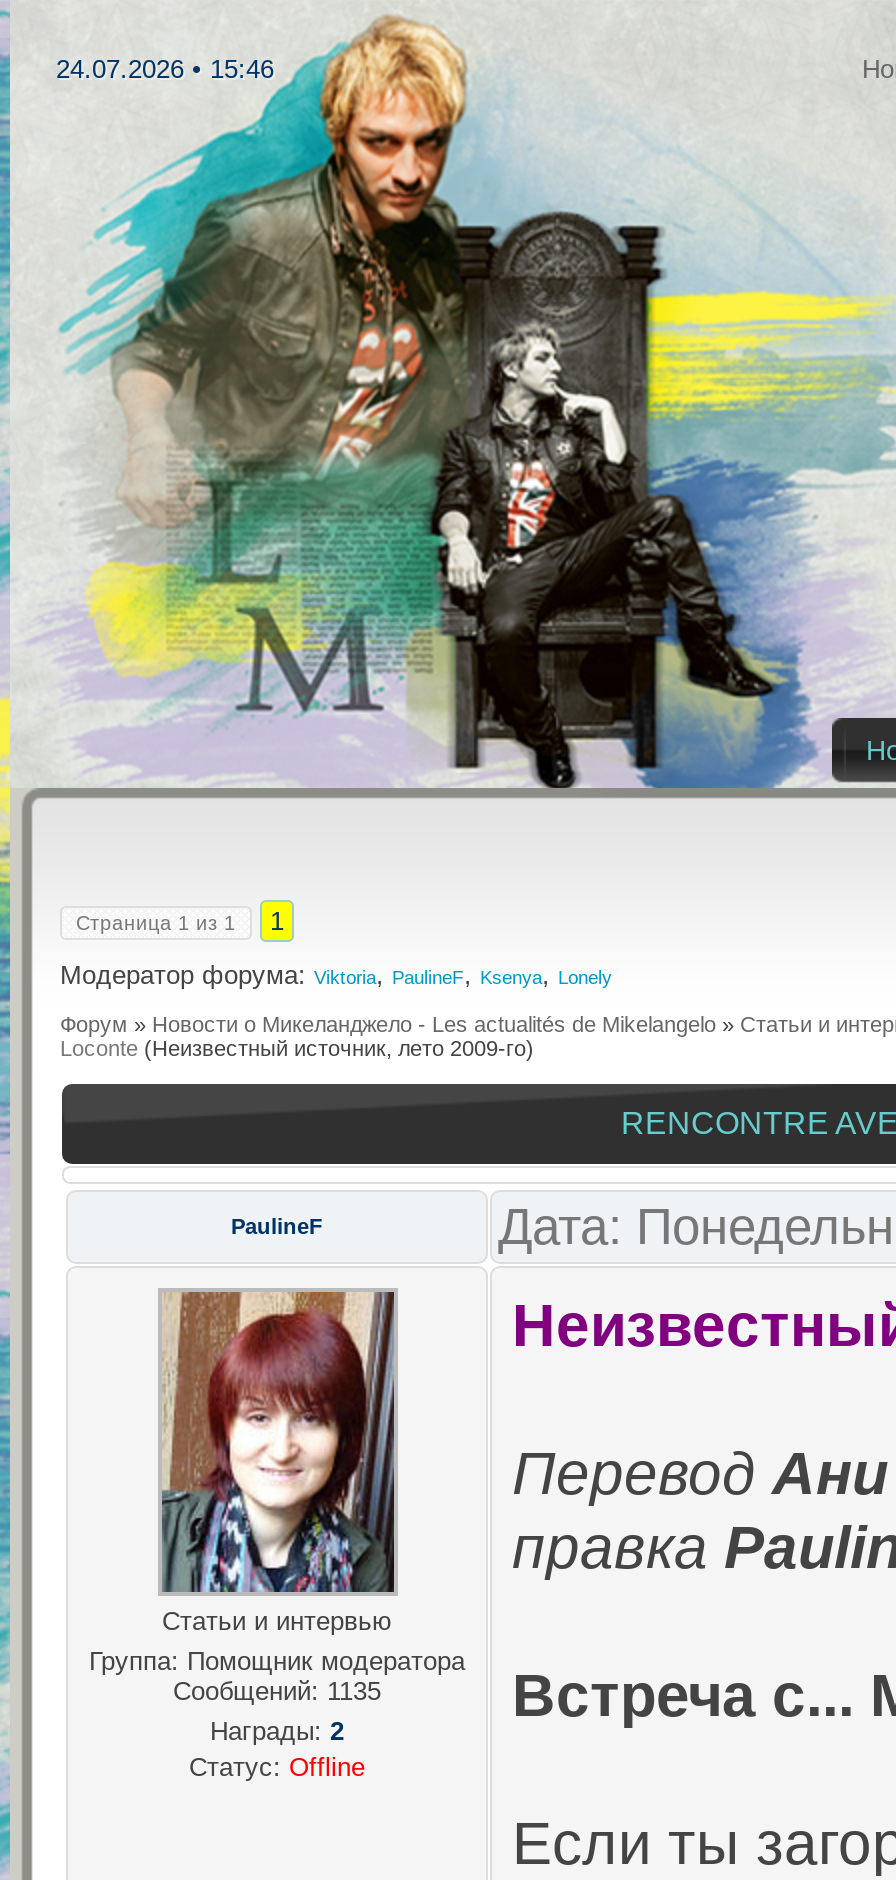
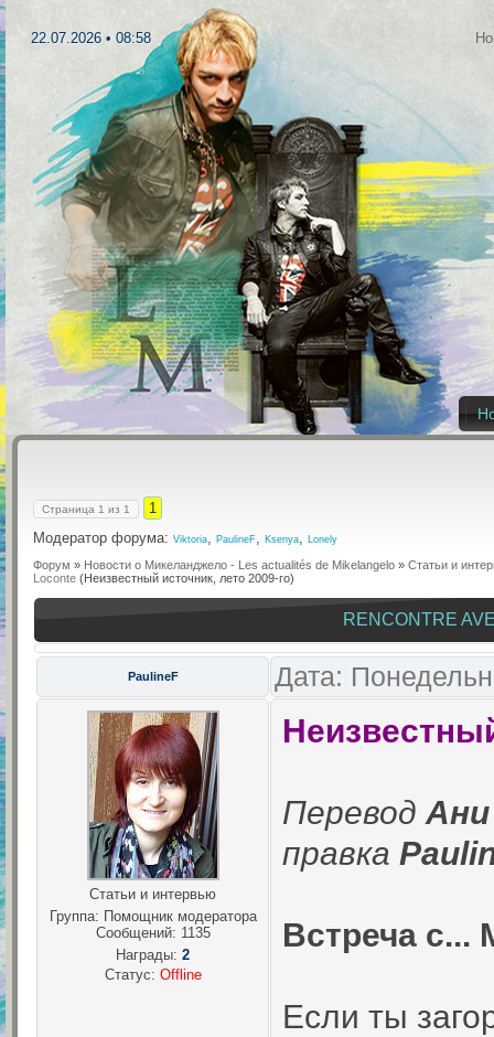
- 24.07.2026 • 15:46
+ 22.07.2026 • 08:58
